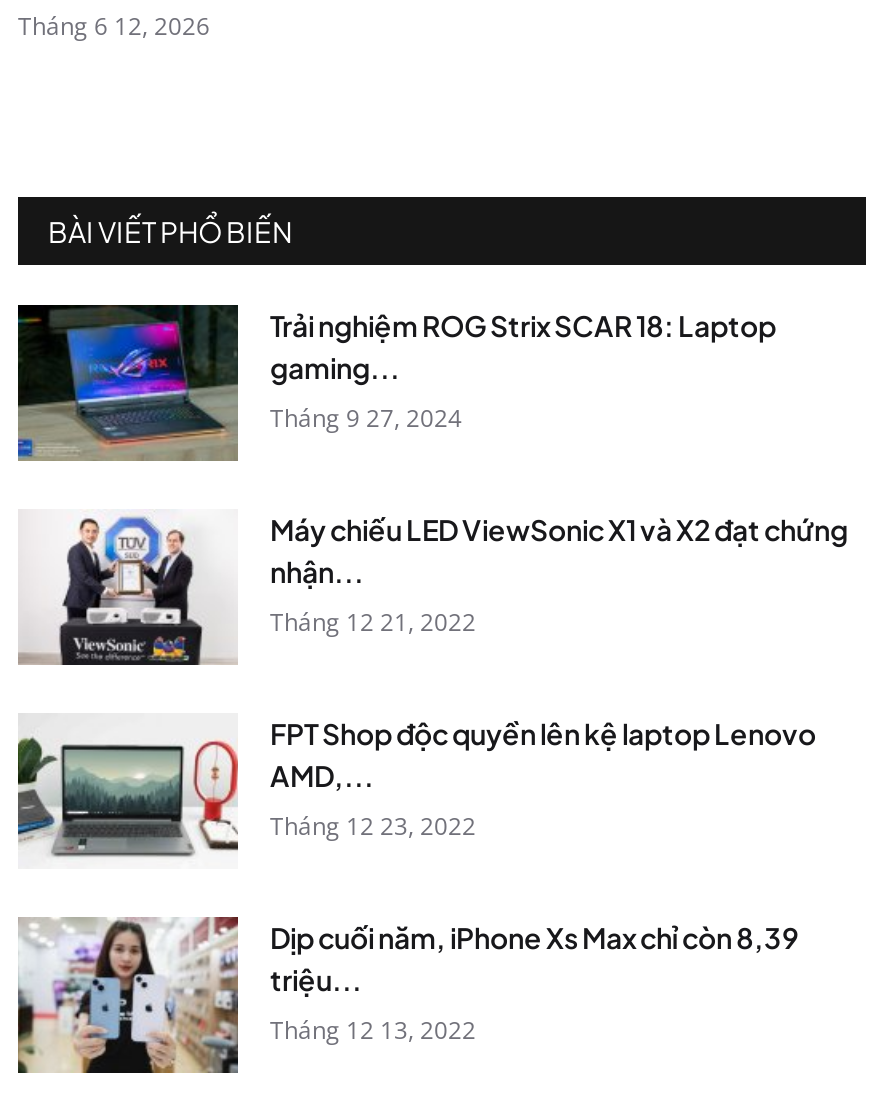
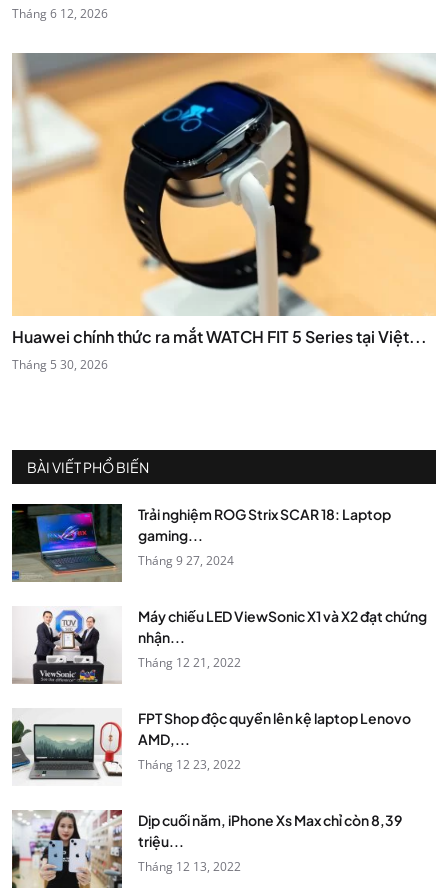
+ [image]
+ Huawei chính thức ra mắt WATCH FIT 5 Series tại Việt...
+ Tháng 5 30, 2026
